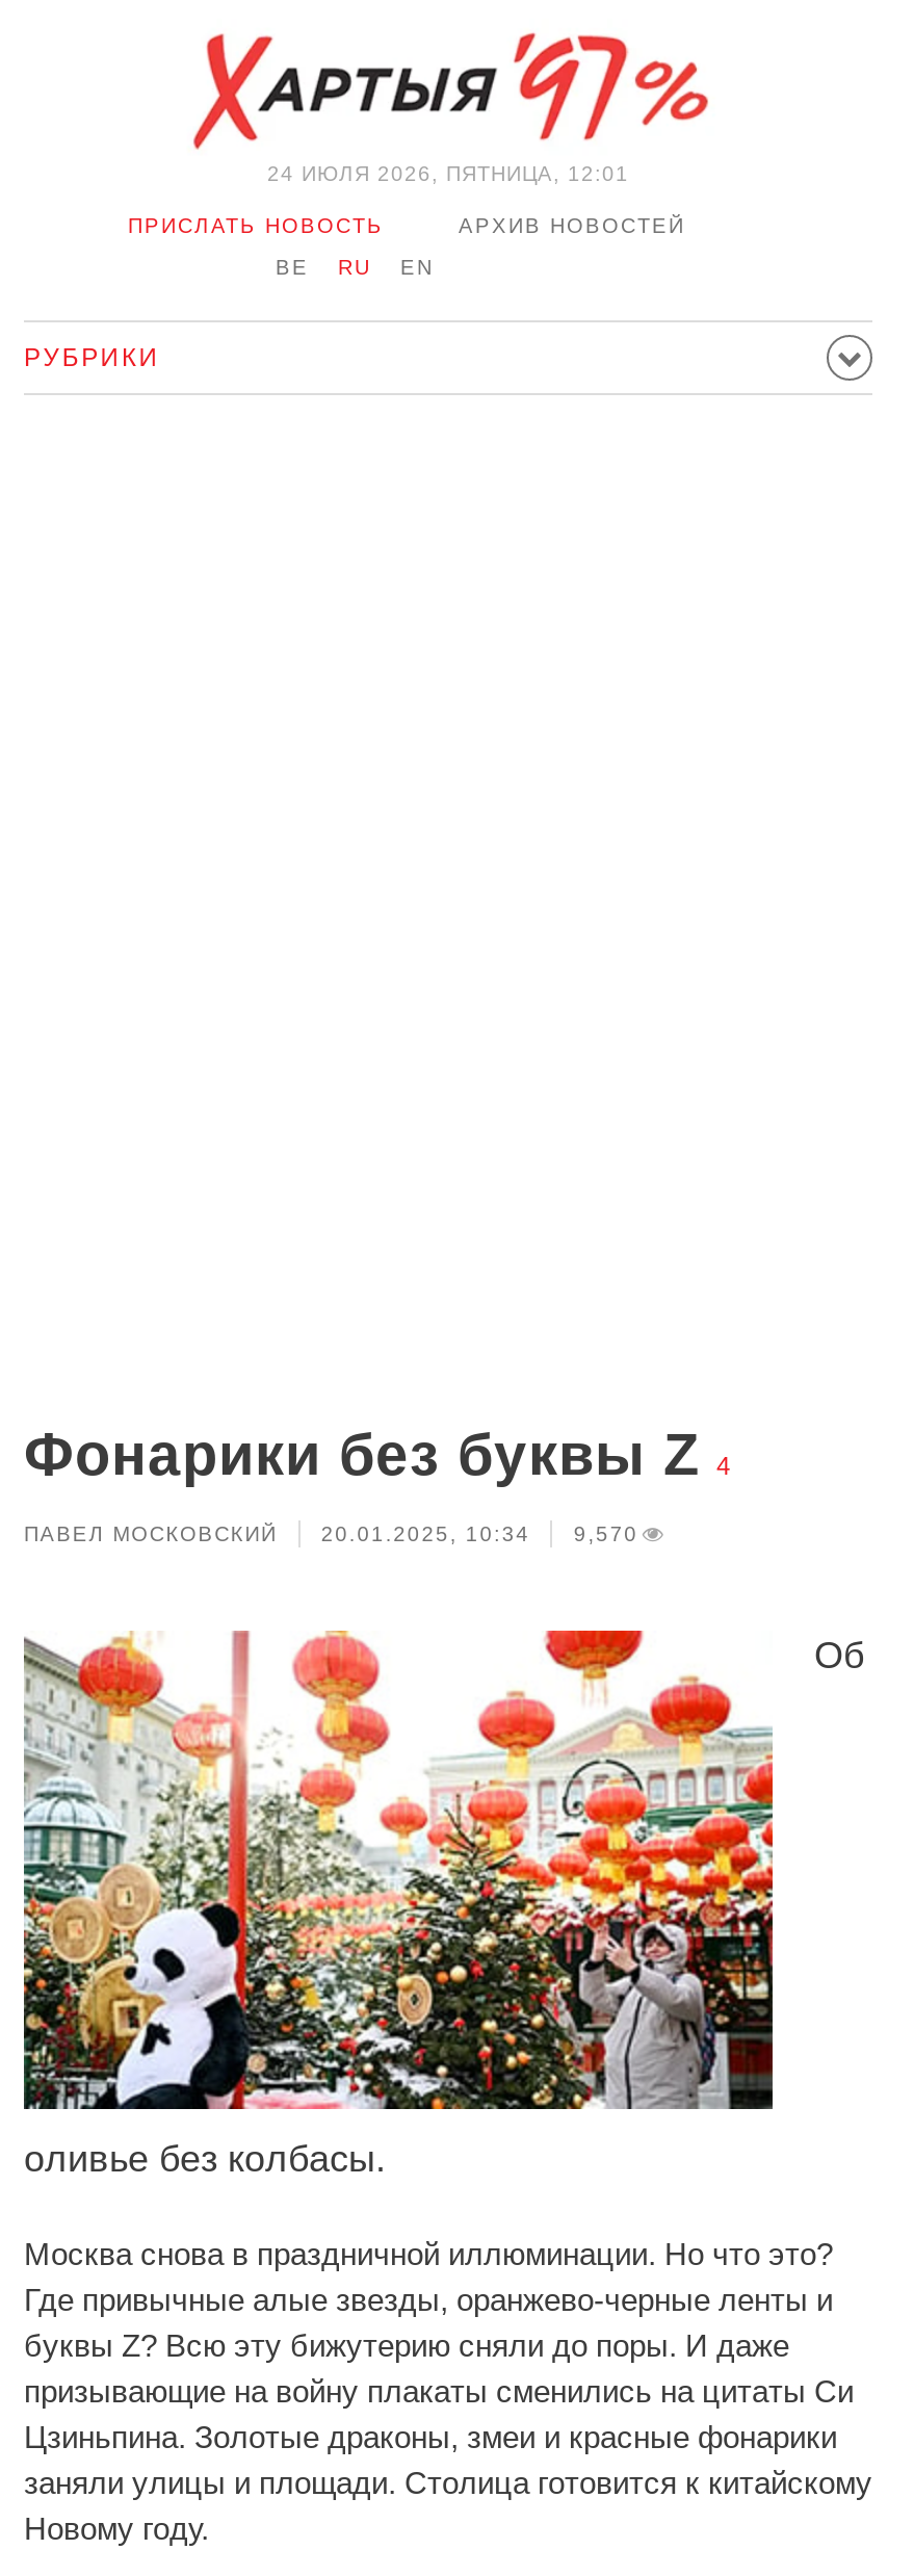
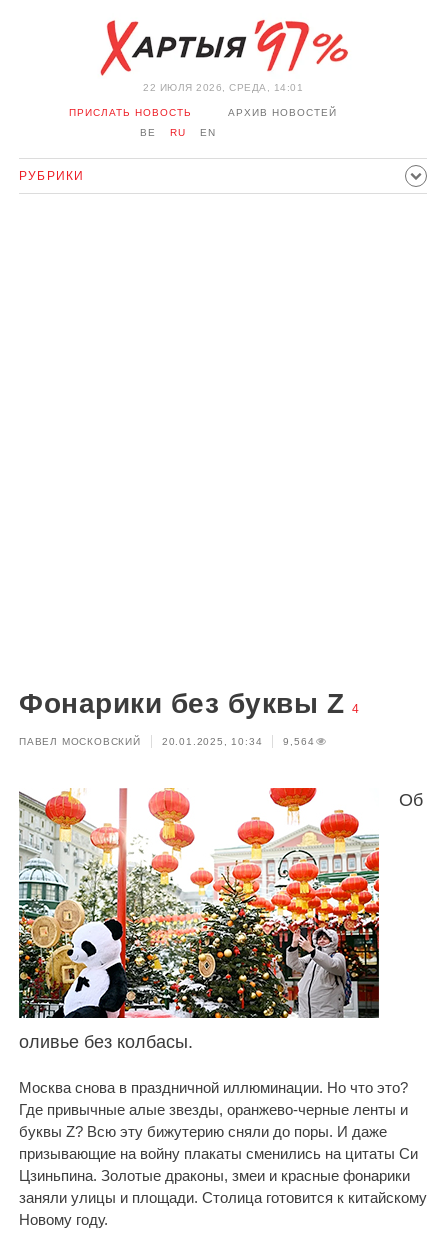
- 24 ИЮЛЯ 2026, ПЯТНИЦА, 12:01
+ 22 ИЮЛЯ 2026, СРЕДА, 14:01

- ПАВЕЛ МОСКОВСКИЙ 20.01.2025, 10:34 9,570
+ ПАВЕЛ МОСКОВСКИЙ 20.01.2025, 10:34 9,564
